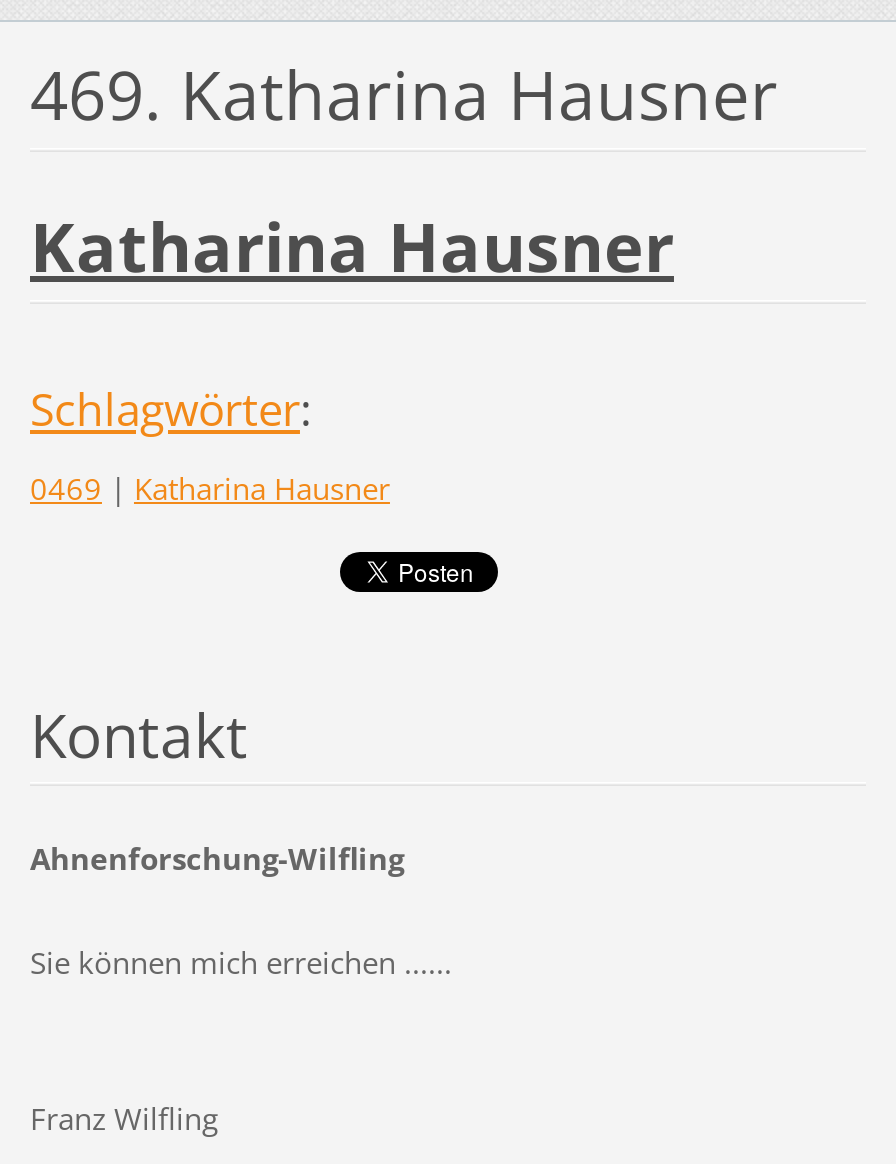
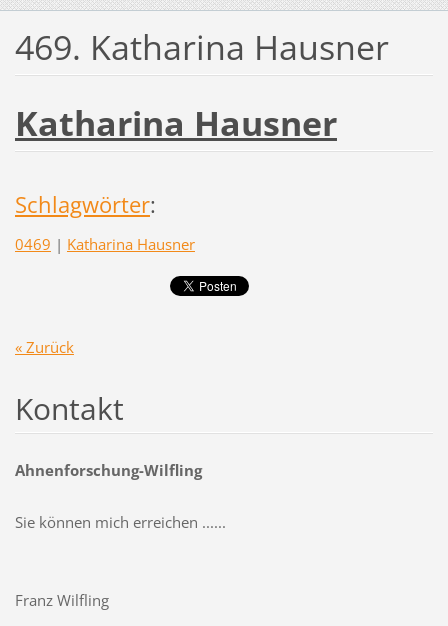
+ « Zurück
